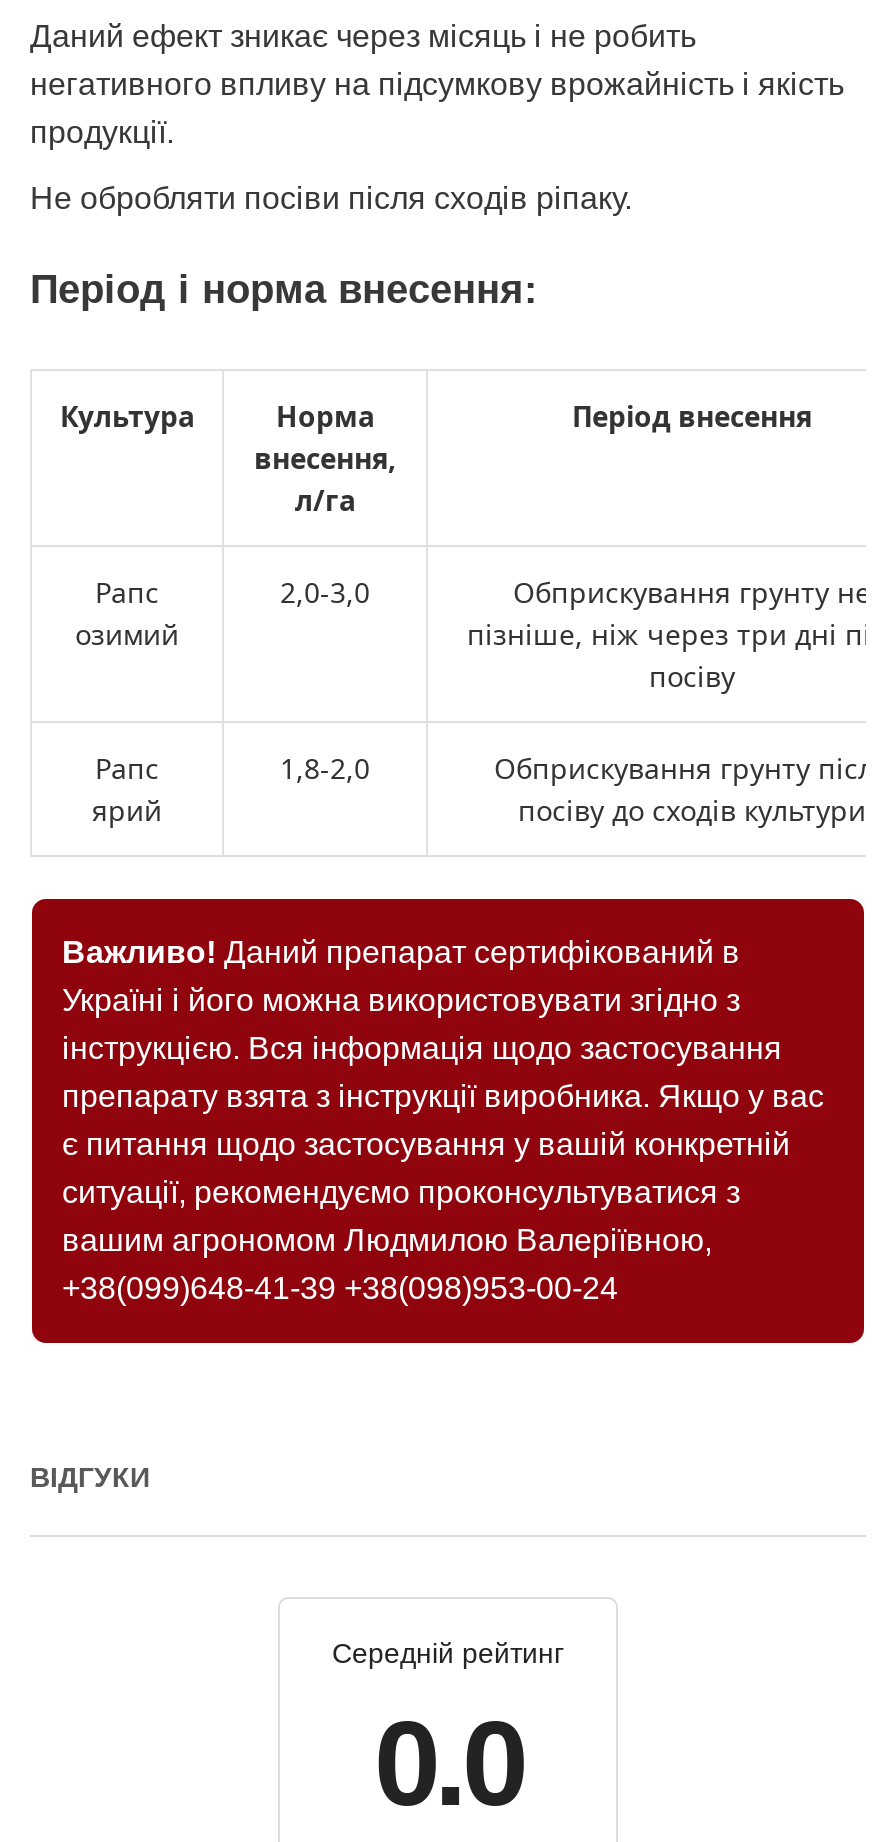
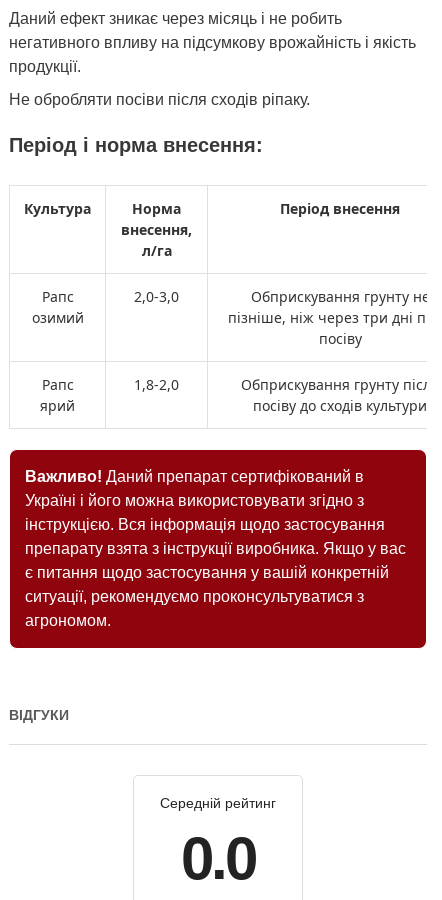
- вашим агрономом Людмилою Валеріївною,
- +38(099)648-41-39 +38(098)953-00-24
+ агрономом.
